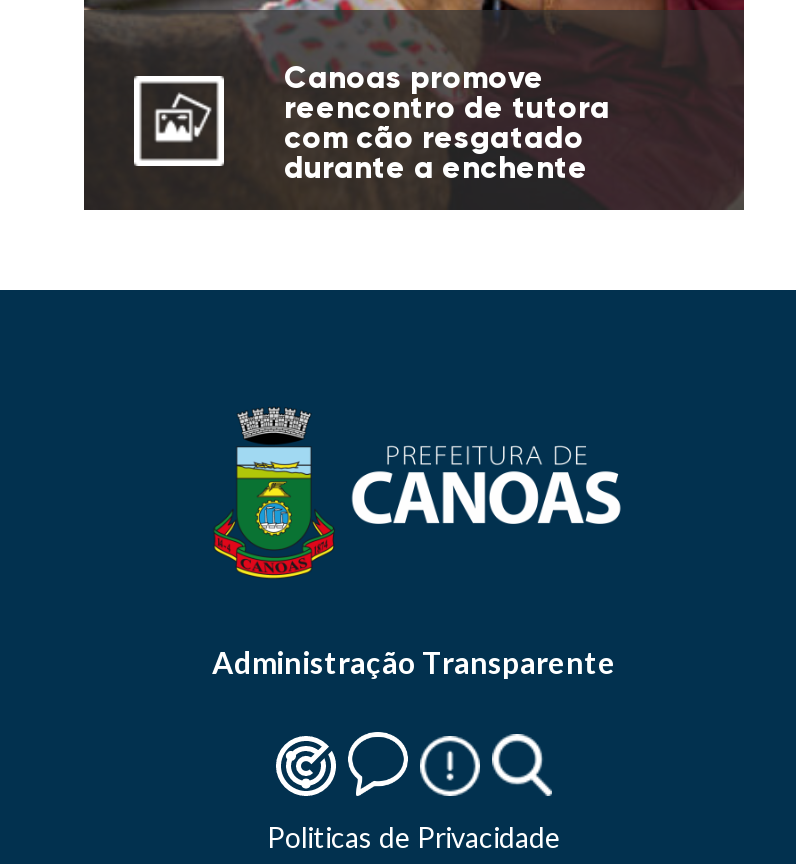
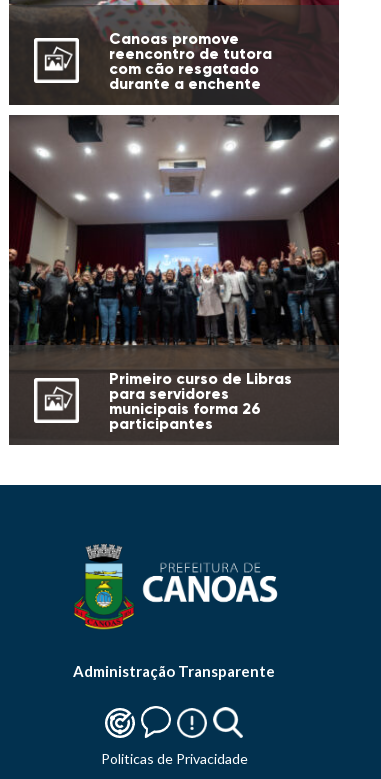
+ [image]
+ Primeiro curso de Libras
+ para servidores
+ municipais forma 26
+ participantes
